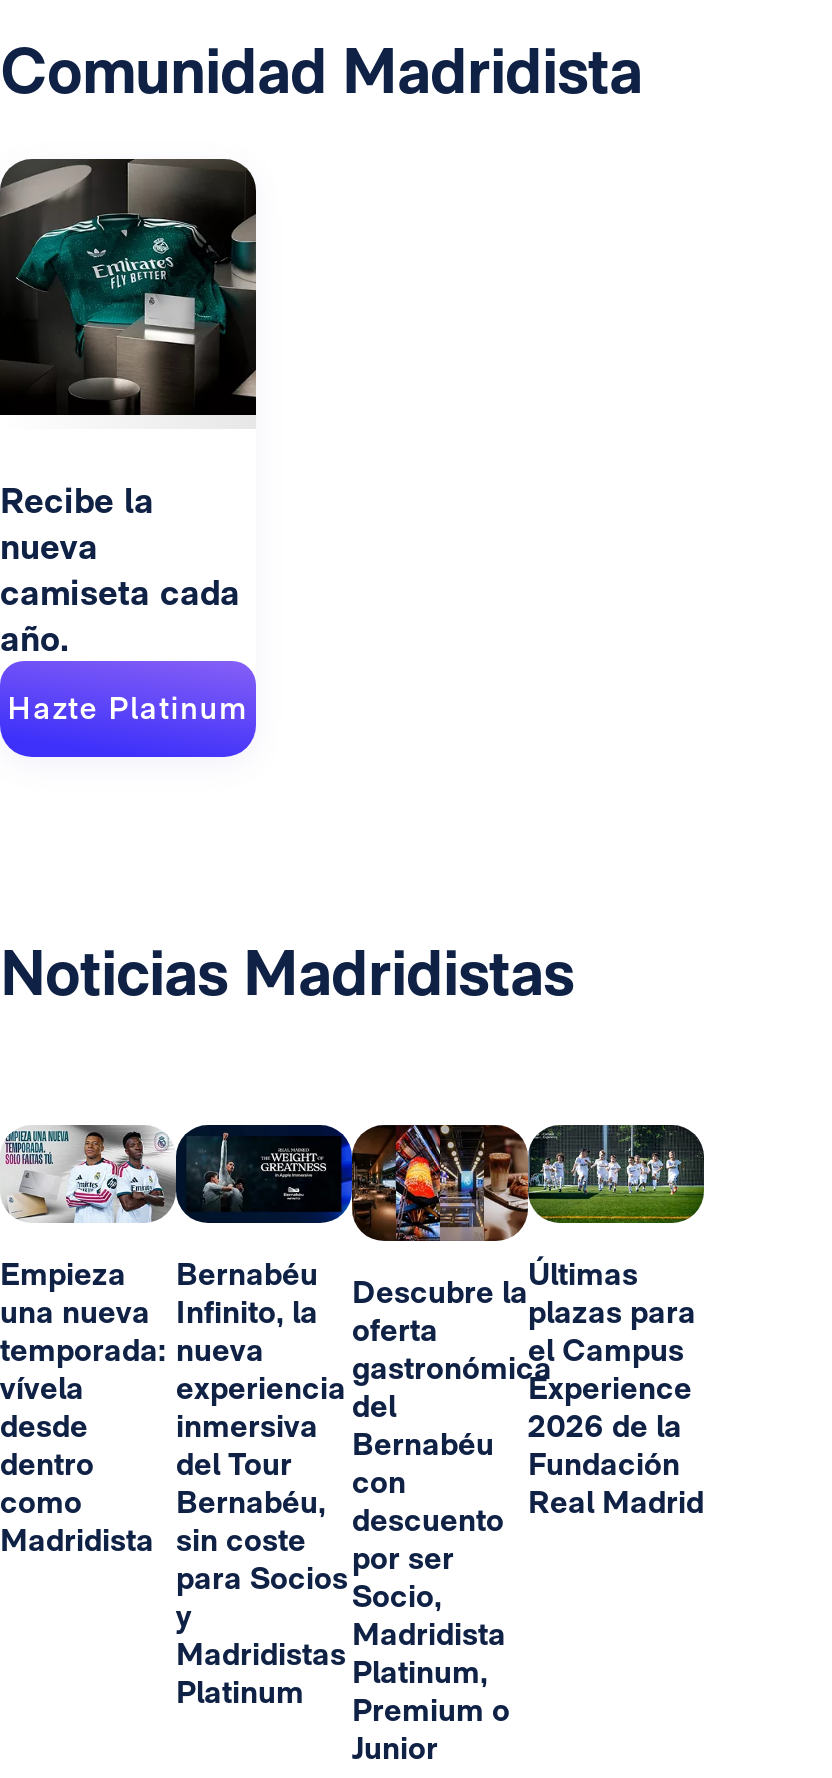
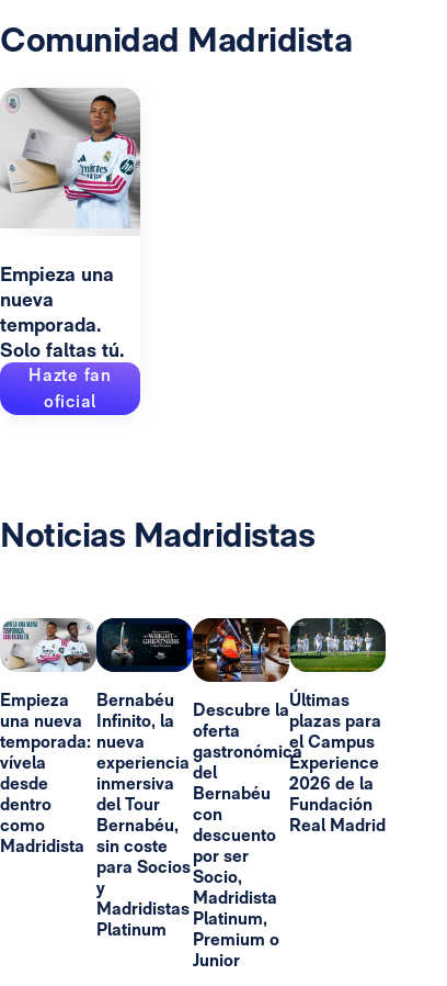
- [image]
- Recibe la
+ [image]
+ Empieza una

- camiseta cada
- año.
- Hazte Platinum
+ temporada.
+ Solo faltas tú.
+ Hazte fan
+ oficial
